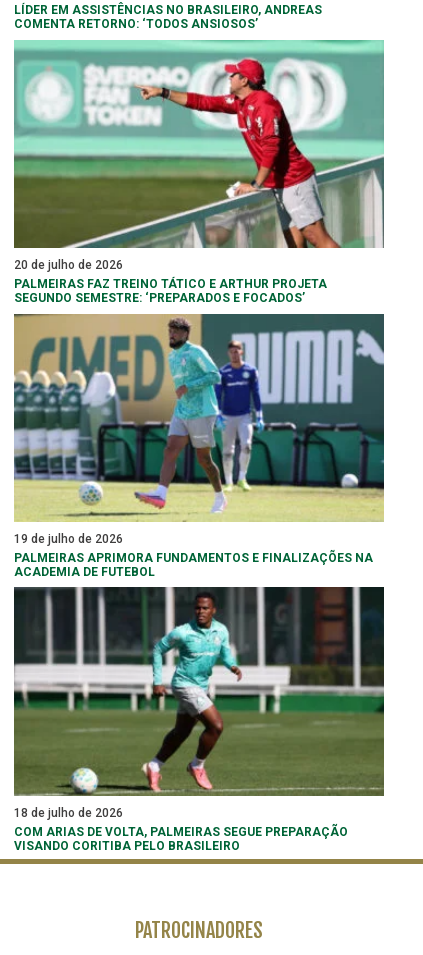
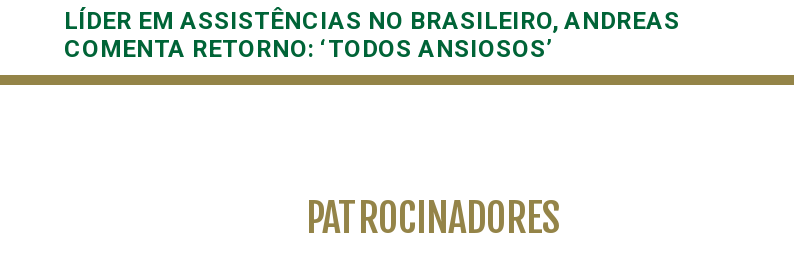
- [image]
- 20 de julho de 2026
- PALMEIRAS FAZ TREINO TÁTICO E ARTHUR PROJETA
- SEGUNDO SEMESTRE: ‘PREPARADOS E FOCADOS’

- [image]
- 19 de julho de 2026
- PALMEIRAS APRIMORA FUNDAMENTOS E FINALIZAÇÕES NA
- ACADEMIA DE FUTEBOL

- [image]
- 18 de julho de 2026
- COM ARIAS DE VOLTA, PALMEIRAS SEGUE PREPARAÇÃO
- VISANDO CORITIBA PELO BRASILEIRO
